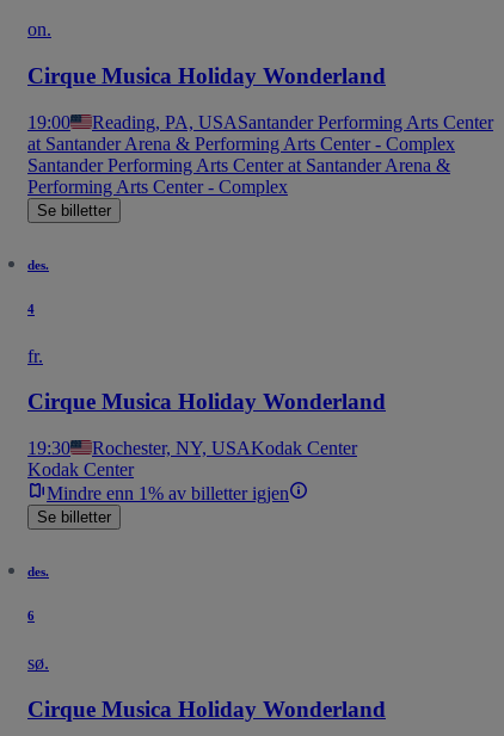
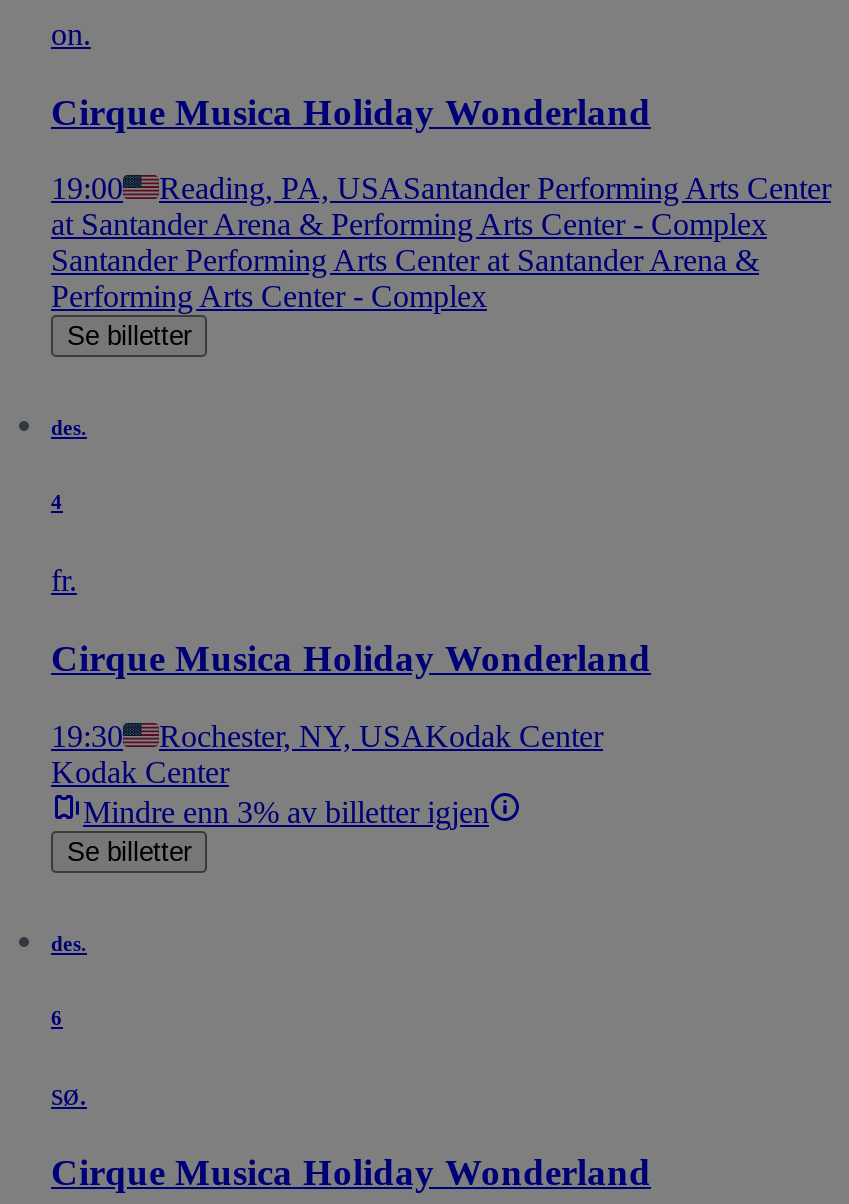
- Mindre enn 1% av billetter igjen
+ Mindre enn 3% av billetter igjen
